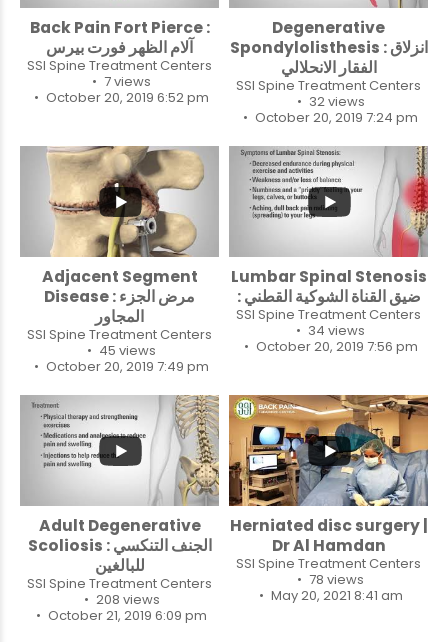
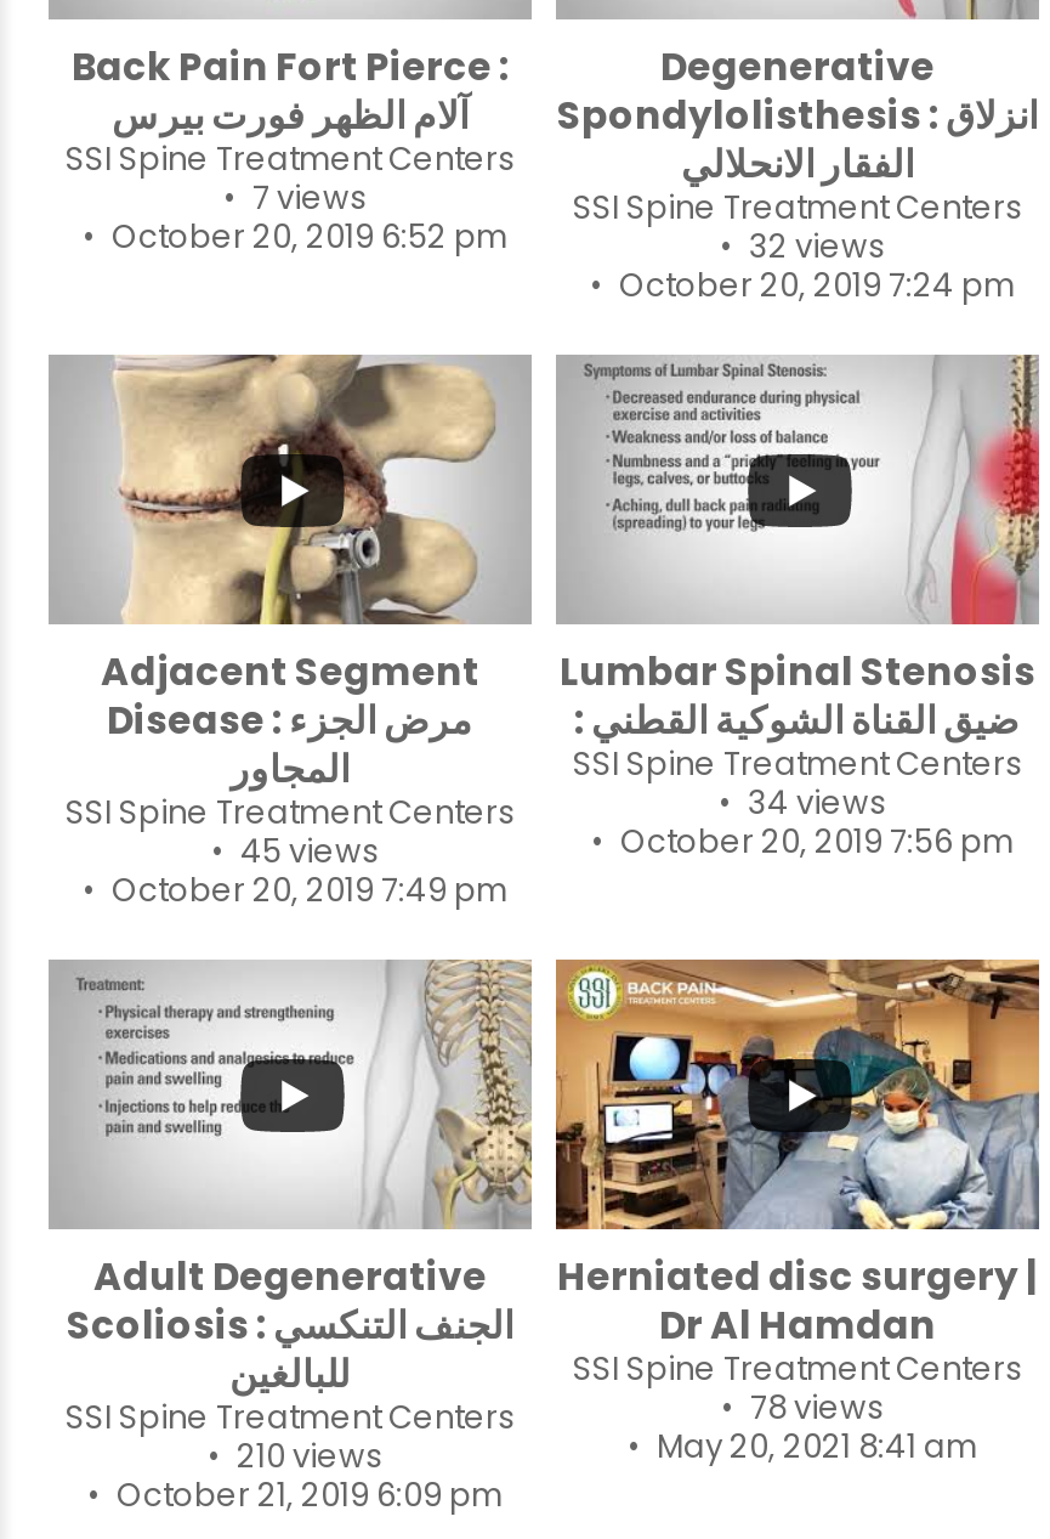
- 208 views
+ 210 views
